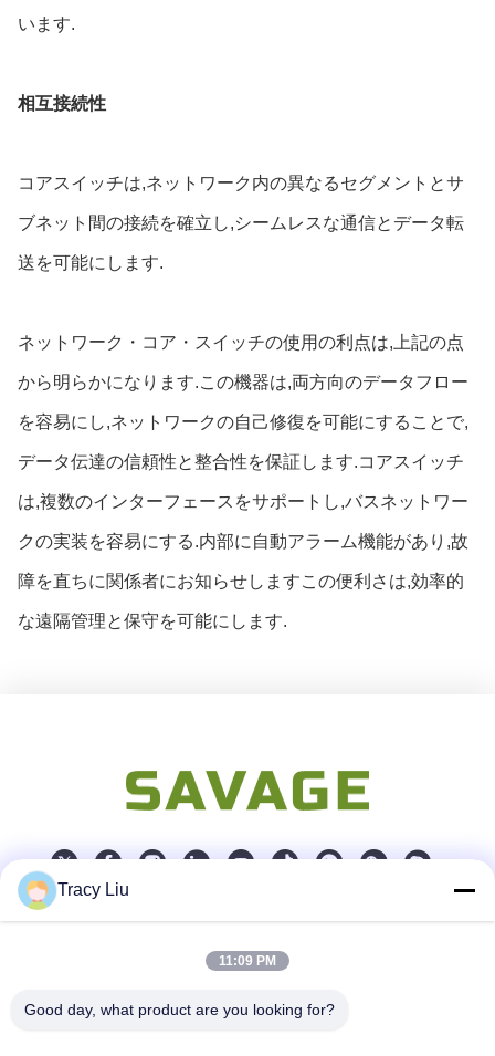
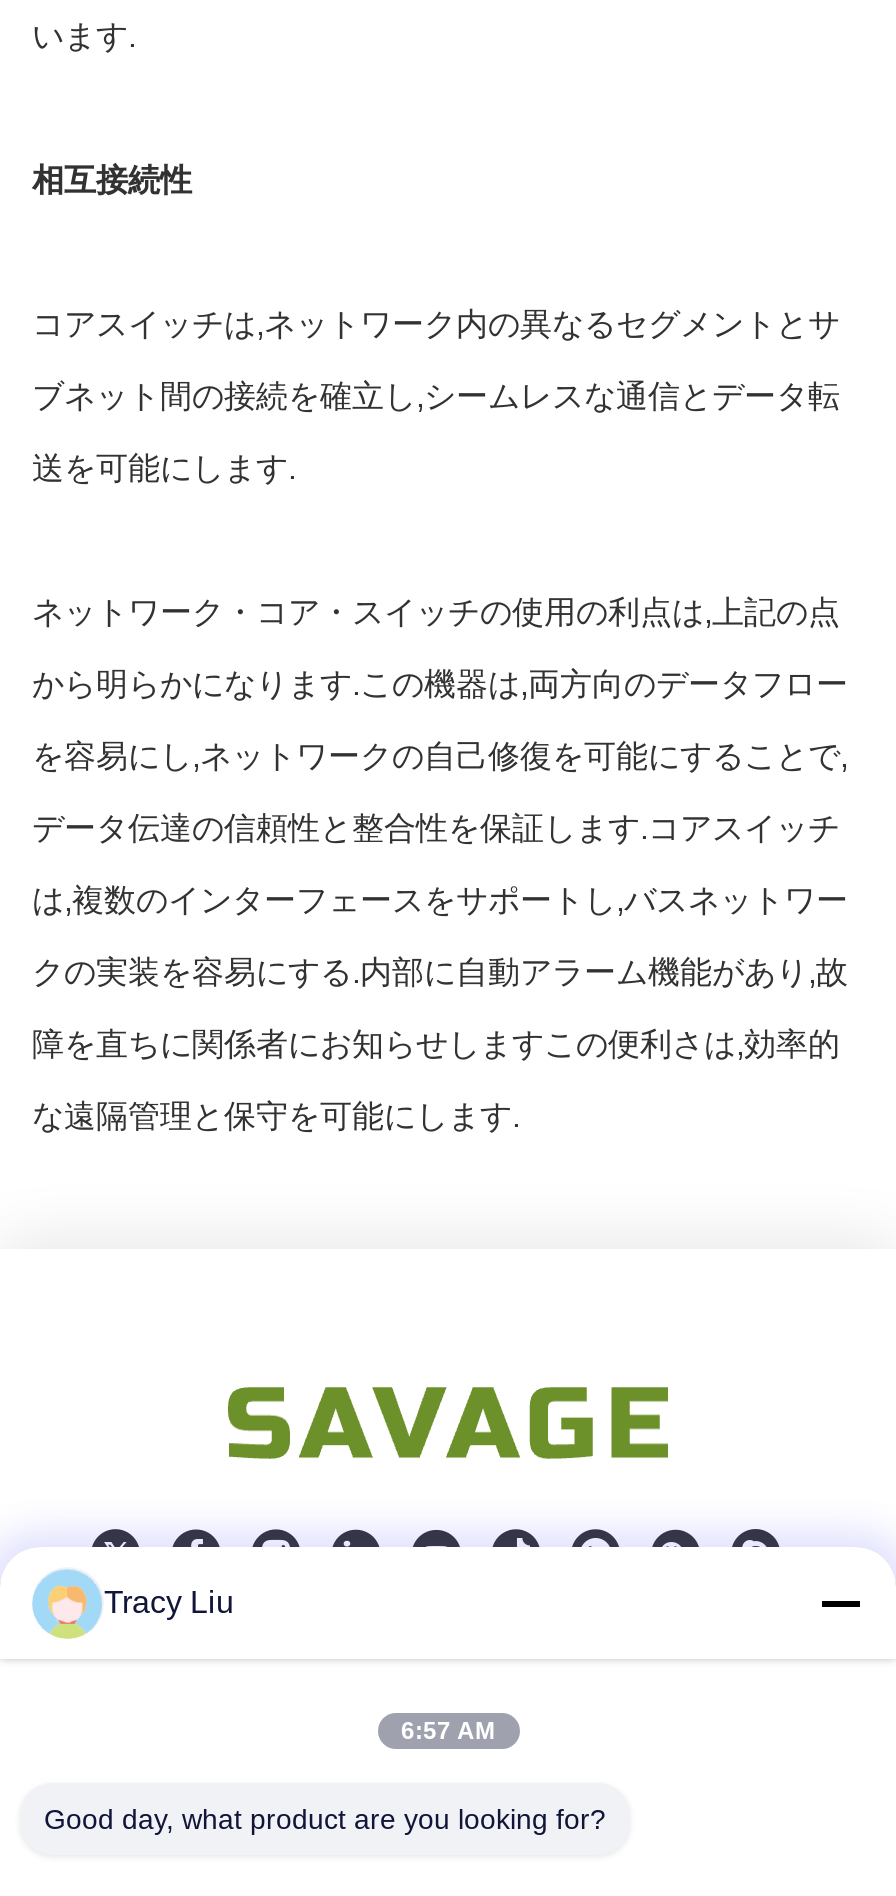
- 11:09 PM
+ 6:57 AM
